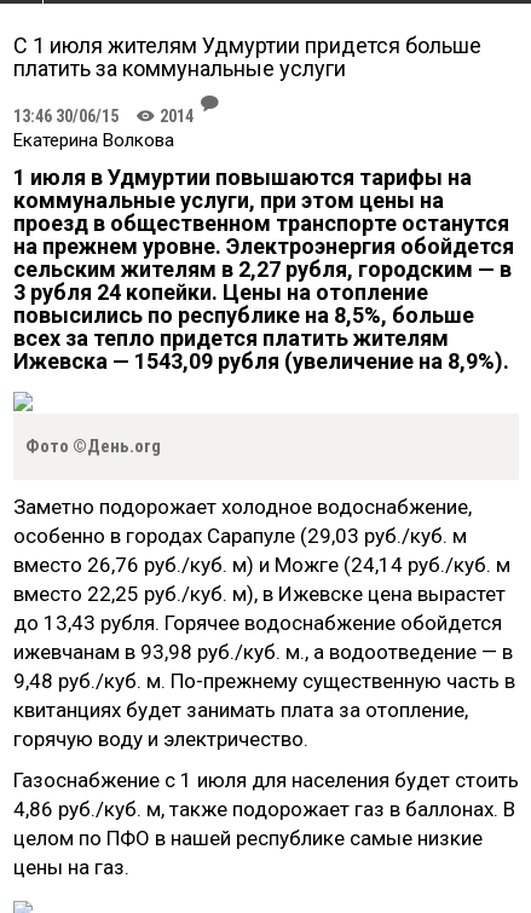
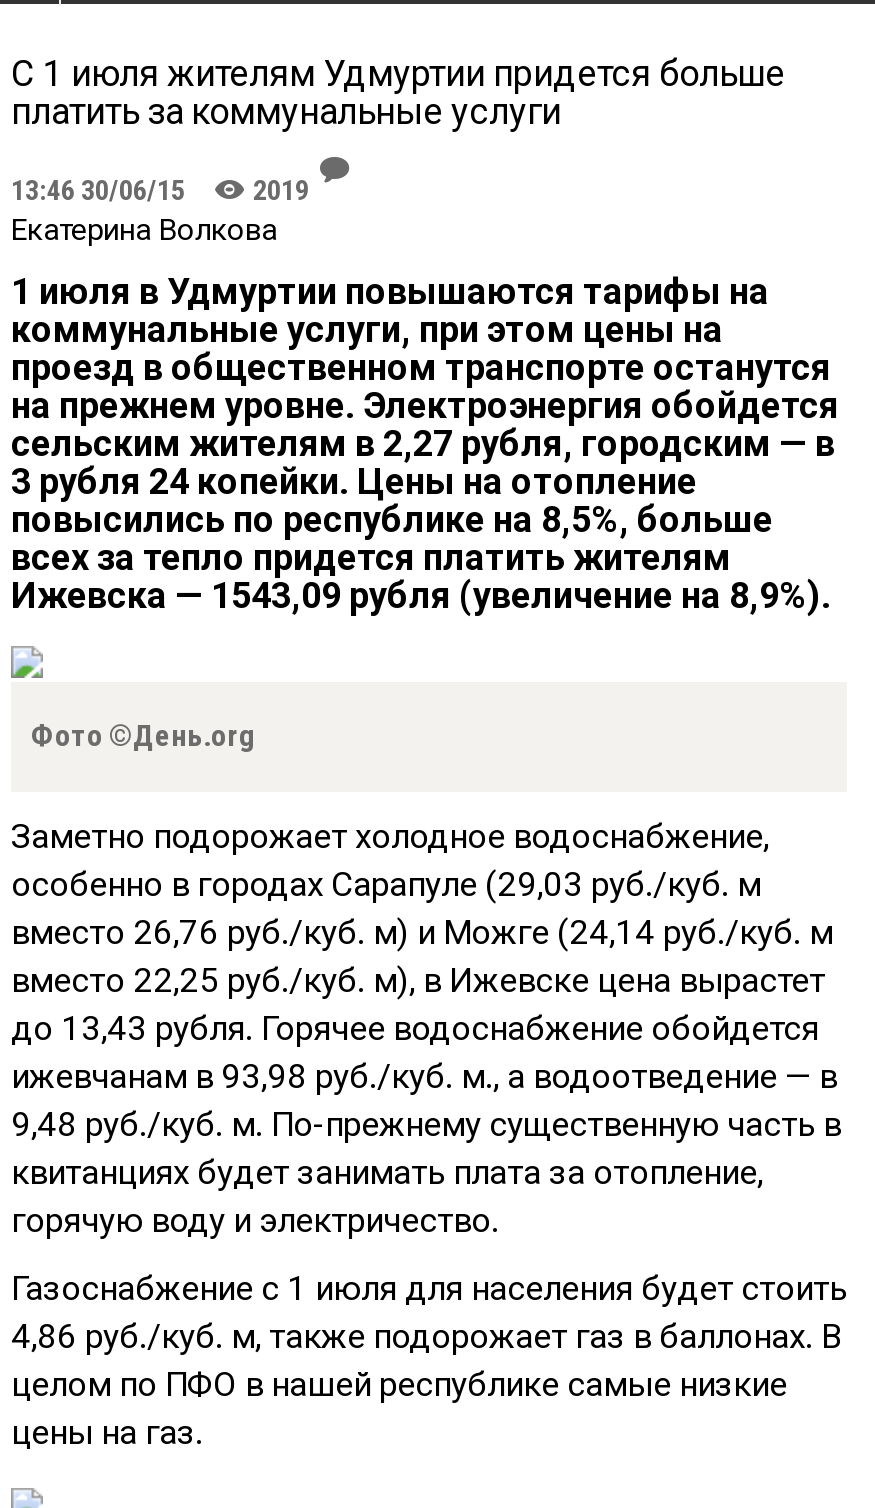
- 13:46 30/06/15 K 2014
+ 13:46 30/06/15 K 2019
